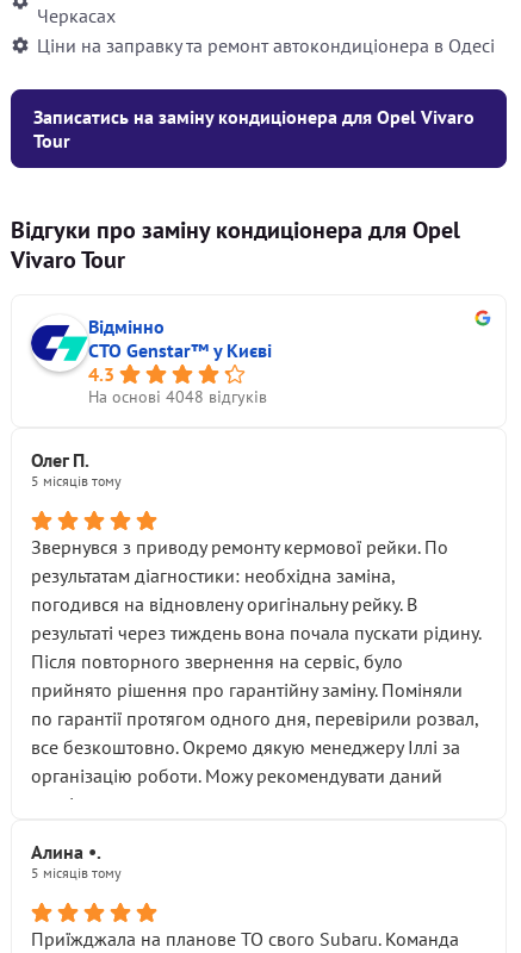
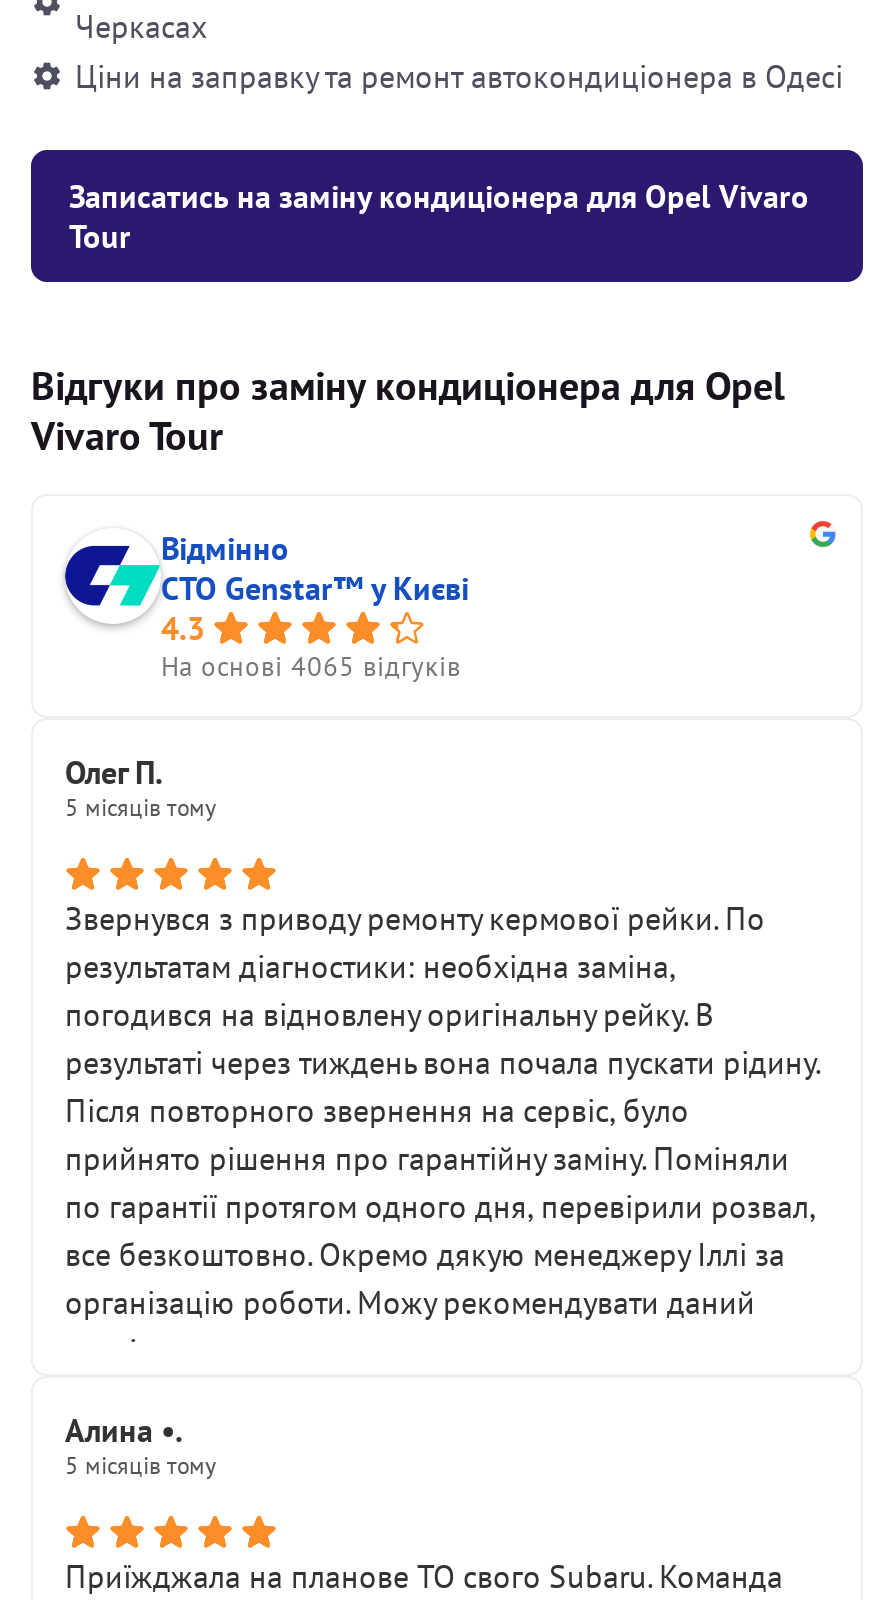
- На основі 4048 відгуків
+ На основі 4065 відгуків
